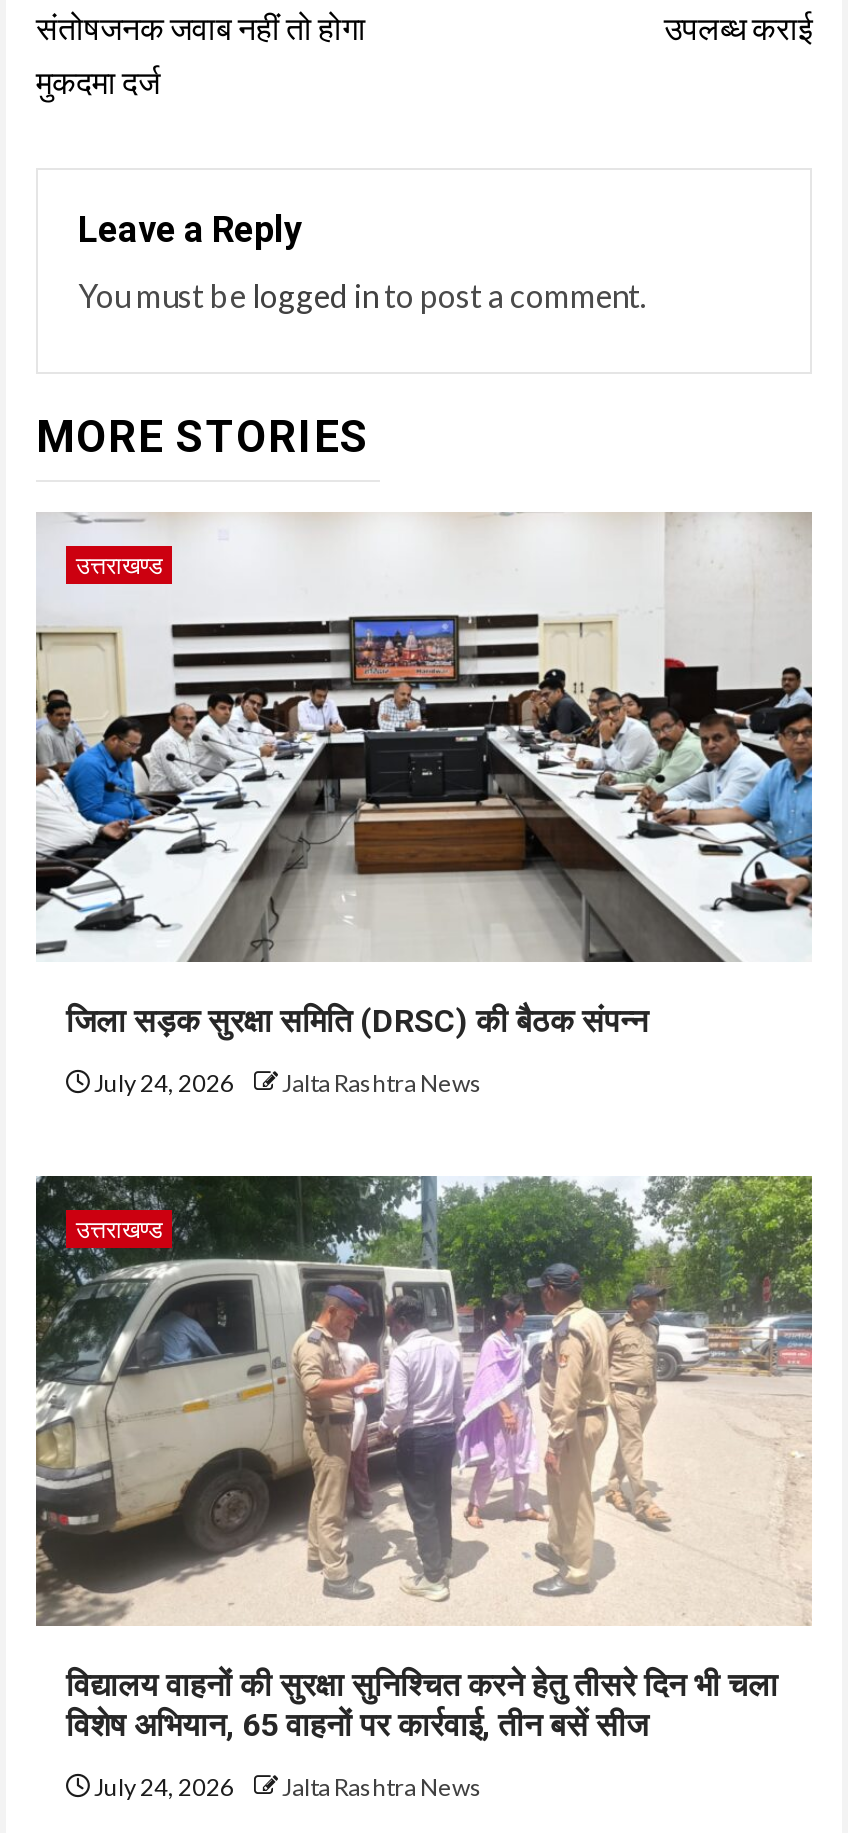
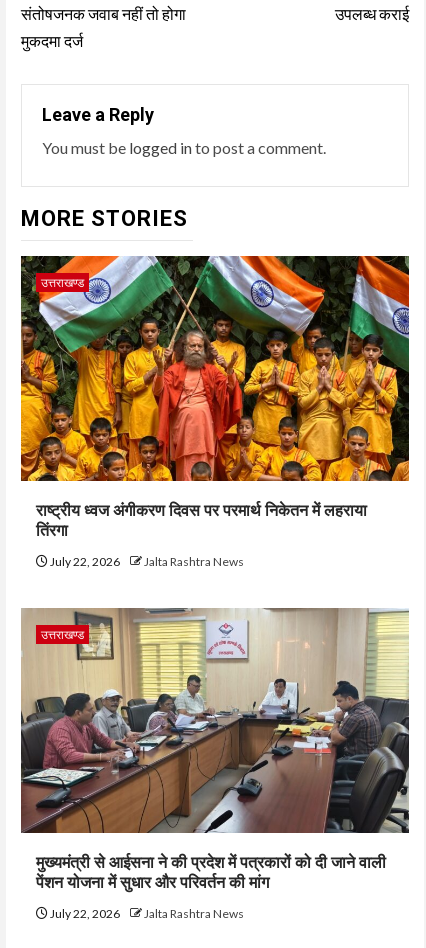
- [image]
- जिला सड़क सुरक्षा समिति (DRSC) की बैठक संपन्न
+ [image]
+ राष्ट्रीय ध्वज अंगीकरण दिवस पर परमार्थ निकेतन में लहराया
+ तिंरगा

- July 24, 2026 Jalta Rashtra News
+ July 22, 2026 Jalta Rashtra News

- [image]
- विद्यालय वाहनों की सुरक्षा सुनिश्चित करने हेतु तीसरे दिन भी चला
- विशेष अभियान, 65 वाहनों पर कार्रवाई, तीन बसें सीज
+ [image]
+ मुख्यमंत्री से आईसना ने की प्रदेश में पत्रकारों को दी जाने वाली
+ पेंशन योजना में सुधार और परिवर्तन की मांग

- July 24, 2026 Jalta Rashtra News
+ July 22, 2026 Jalta Rashtra News
